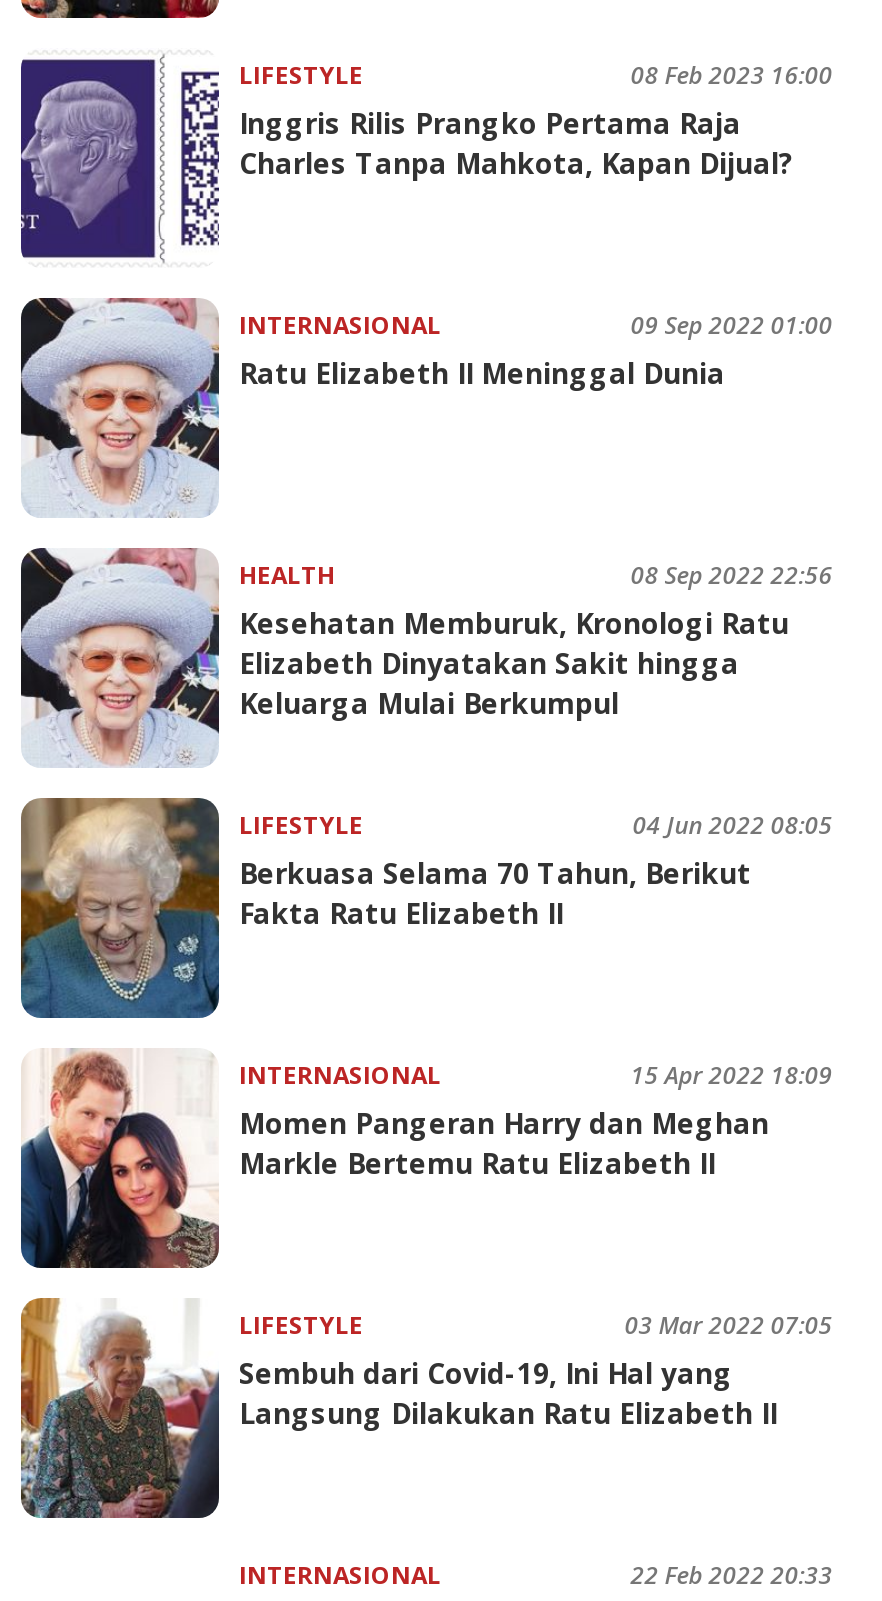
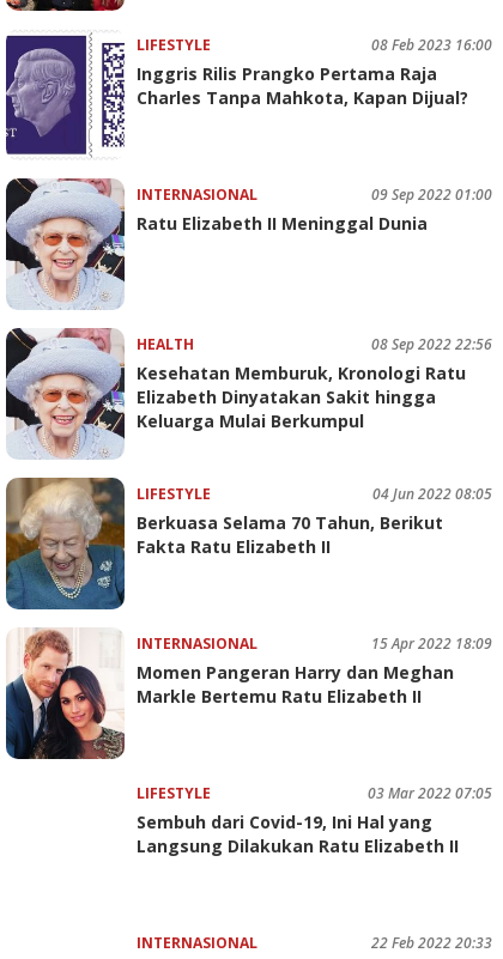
- [image]
